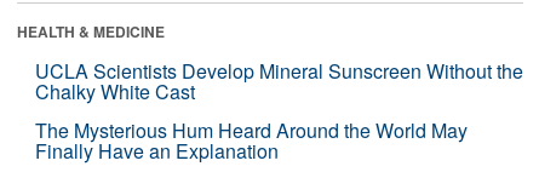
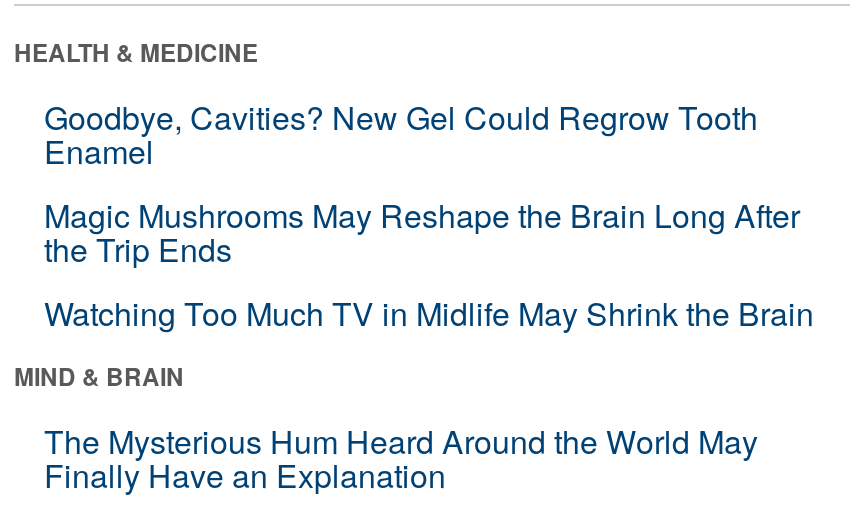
- UCLA Scientists Develop Mineral Sunscreen Without the
- Chalky White Cast
+ Goodbye, Cavities? New Gel Could Regrow Tooth
+ Enamel
+ Magic Mushrooms May Reshape the Brain Long After
+ the Trip Ends
+ Watching Too Much TV in Midlife May Shrink the Brain
+ MIND & BRAIN
